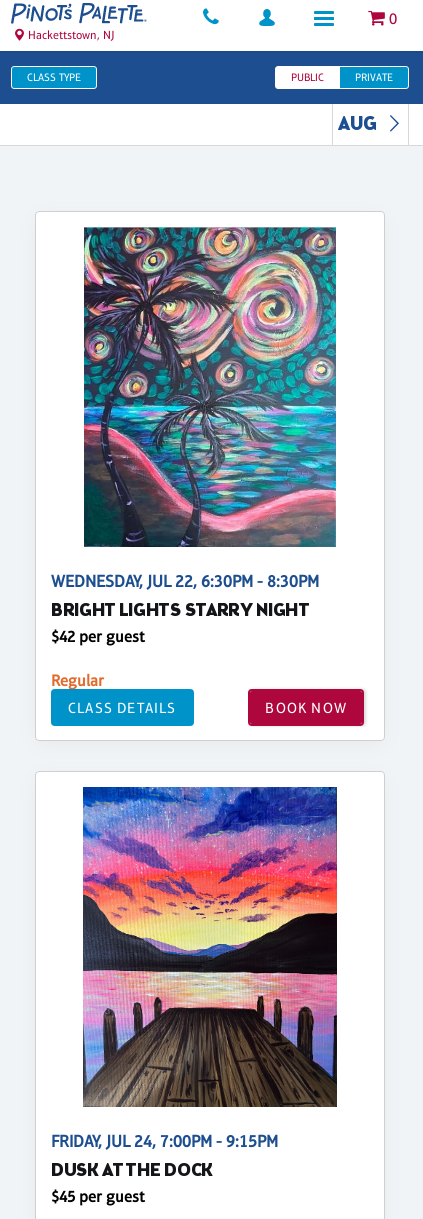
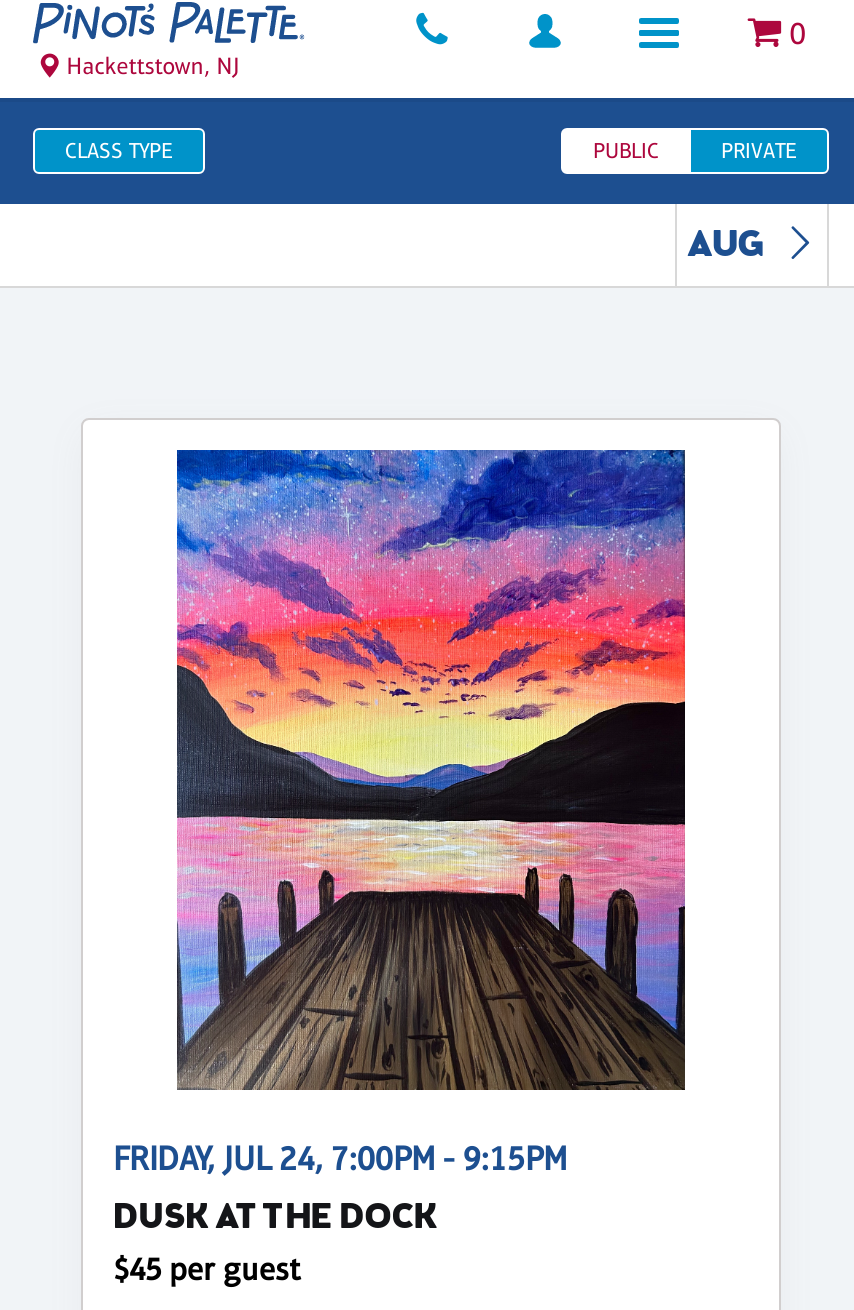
- [image]
- WEDNESDAY, JUL 22, 6:30PM - 8:30PM
- BRIGHT LIGHTS STARRY NIGHT
- $42 per guest
- Regular
- CLASS DETAILS
- BOOK NOW
